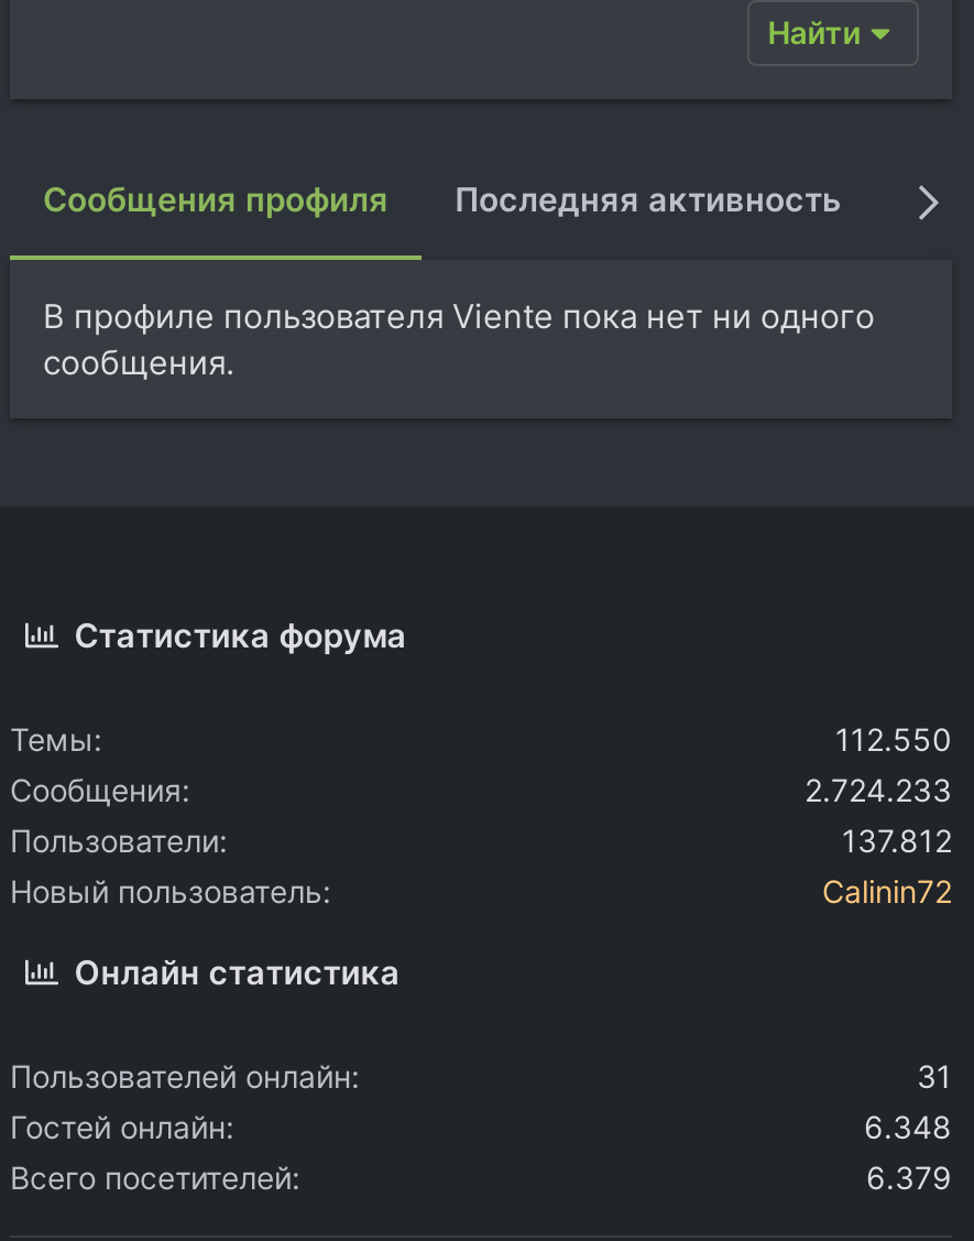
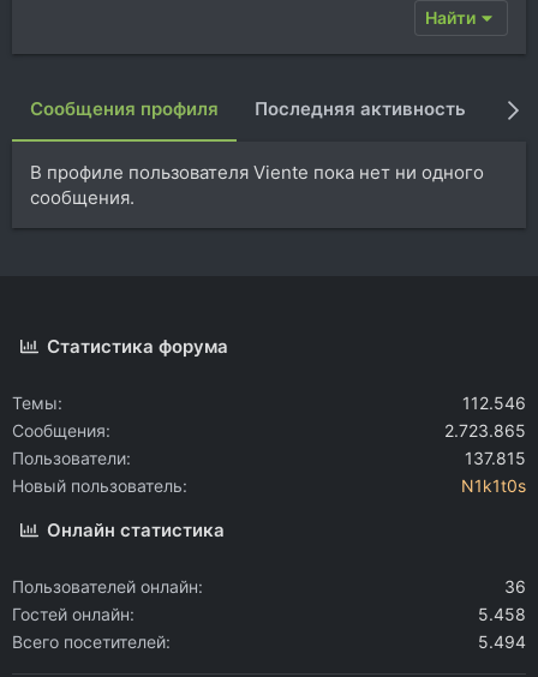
- 112.550
+ 112.546

- 2.724.233
+ 2.723.865

- 137.812
+ 137.815

- Calinin72
+ N1k1t0s

- 31
+ 36

- 6.348
+ 5.458

- 6.379
+ 5.494
